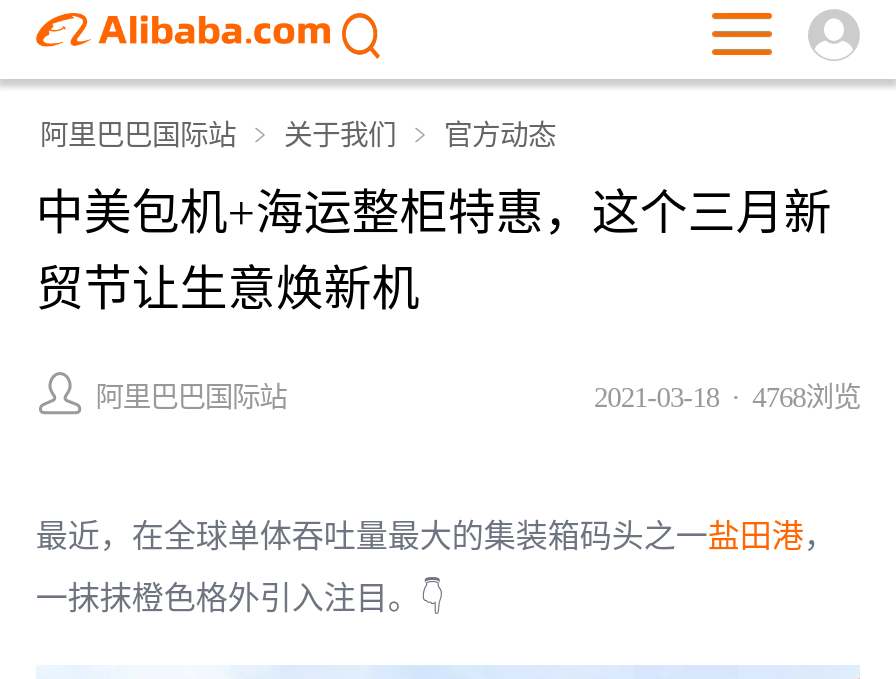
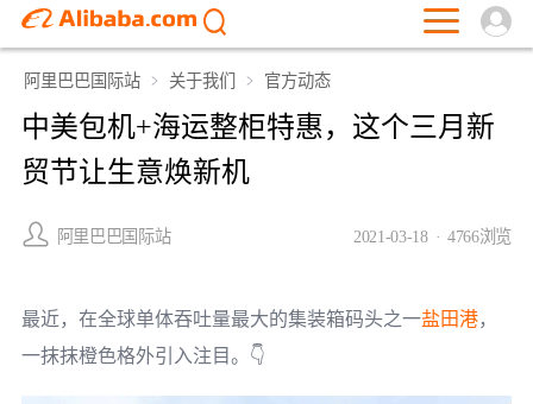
- 2021-03-18 · 4768浏览
+ 2021-03-18 · 4766浏览
